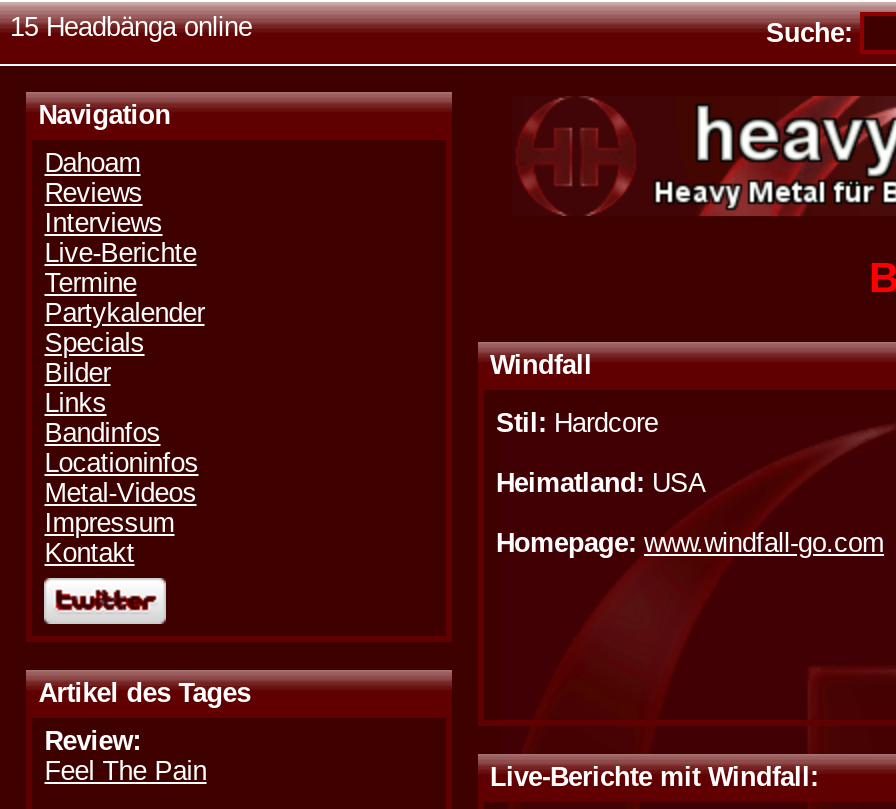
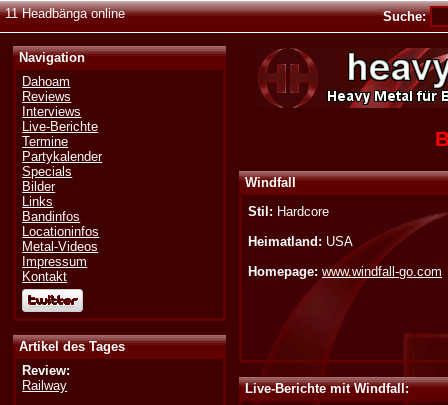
- 15 Headbänga online
+ 11 Headbänga online

- Feel The Pain
+ Railway
